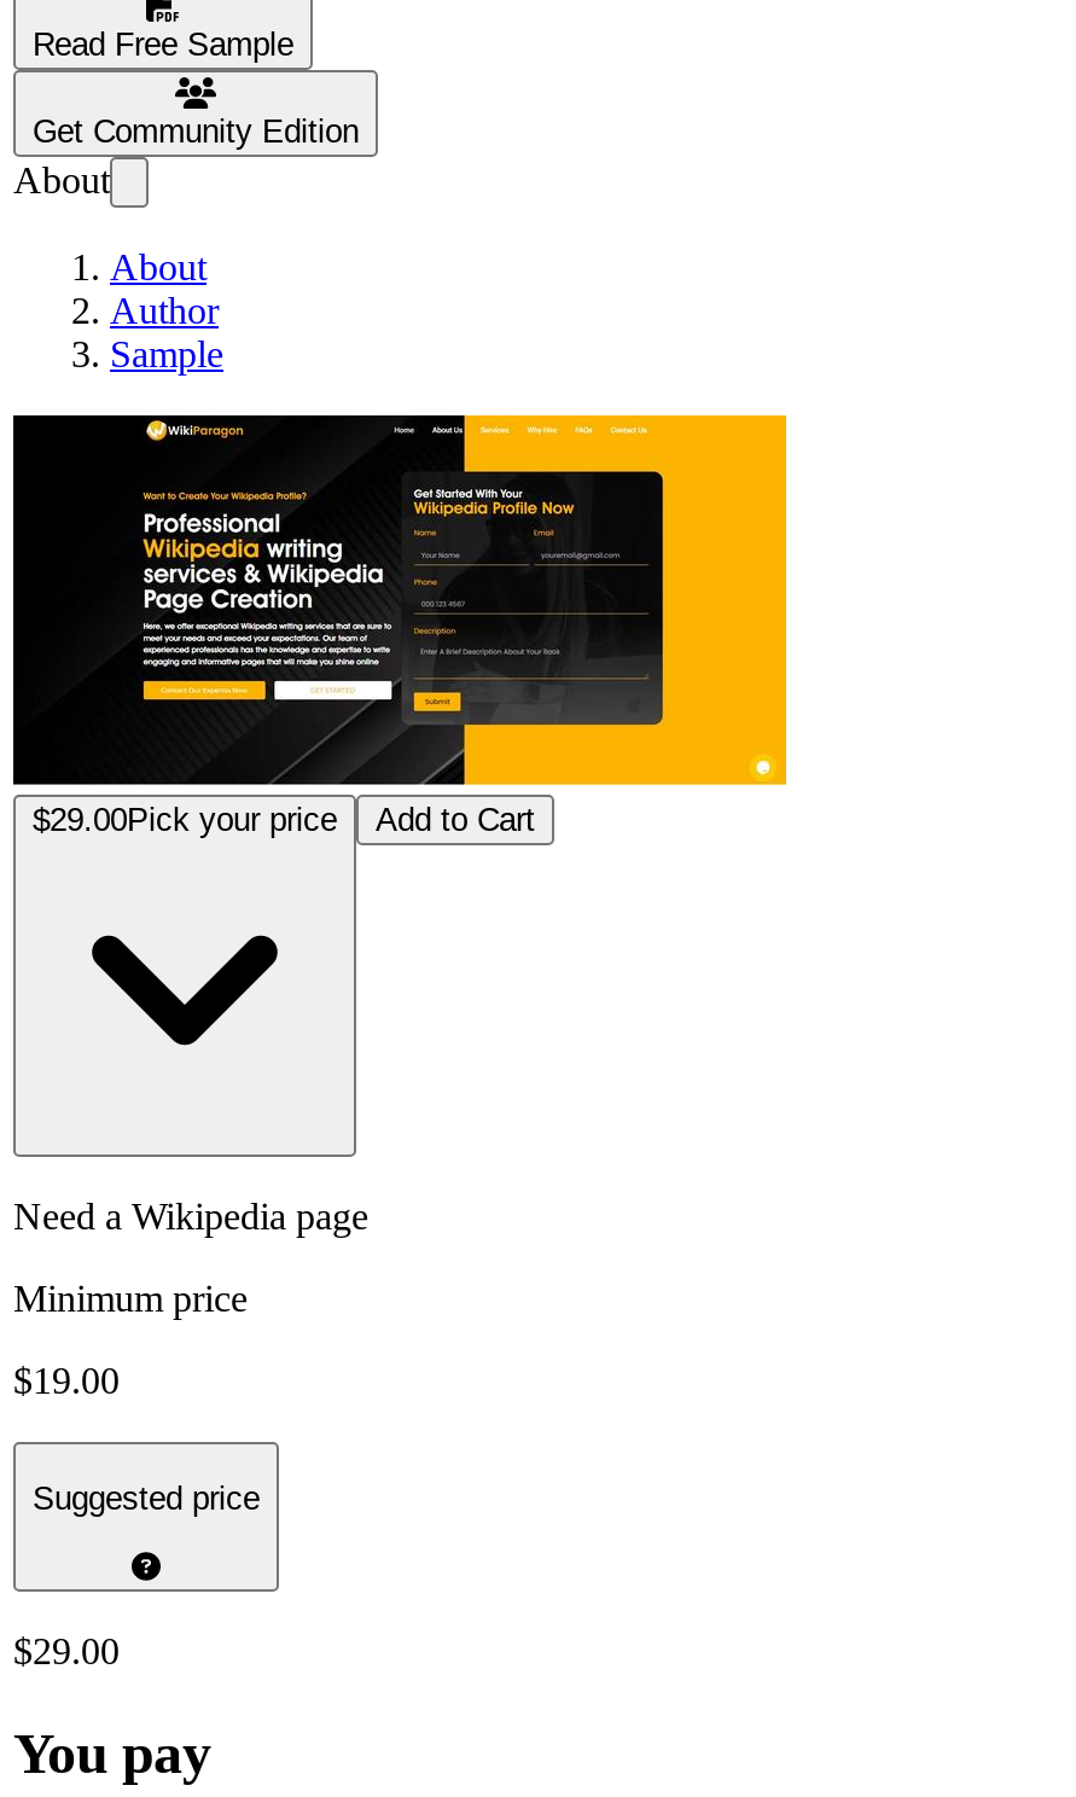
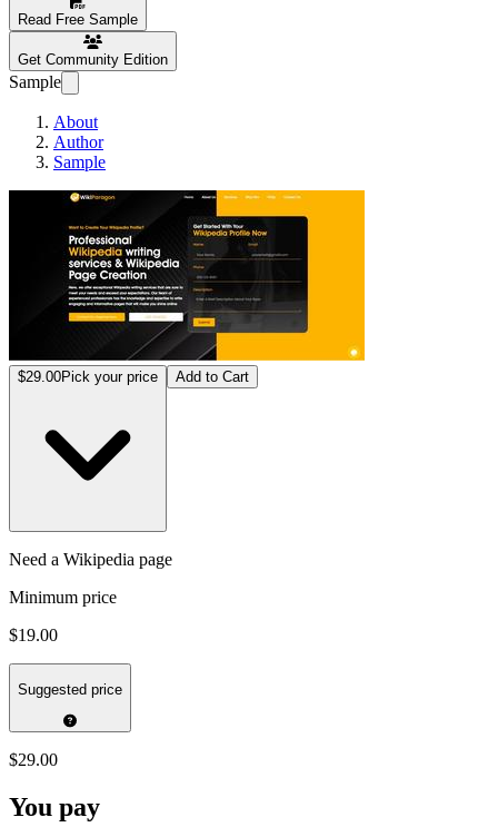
- About
+ Sample
